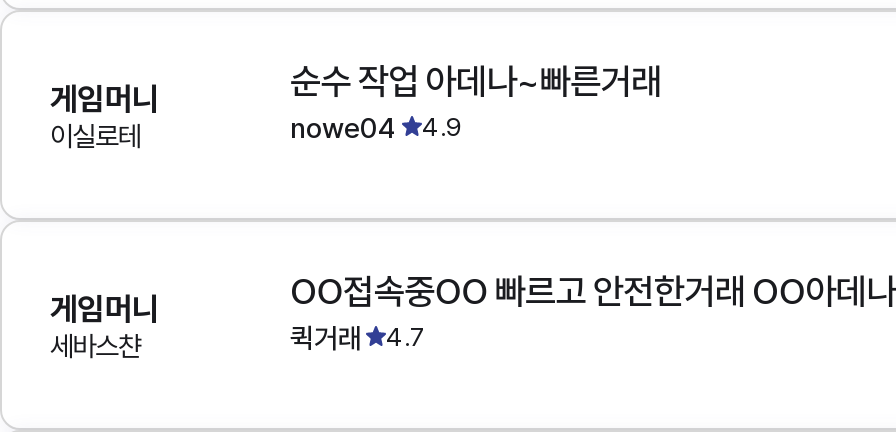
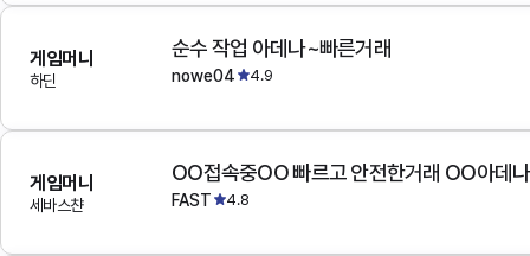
- 이실로테
+ 하딘

- 퀵거래
- 4.7
+ FAST
+ 4.8
